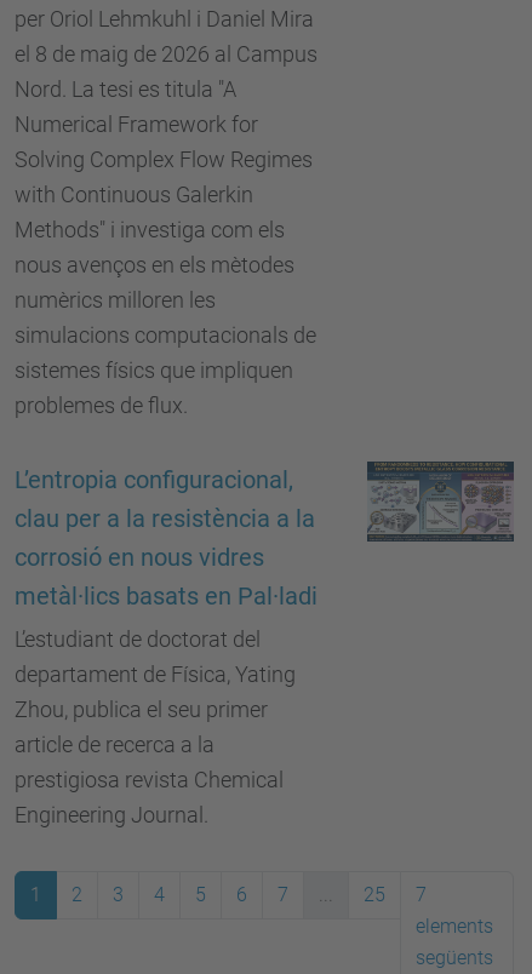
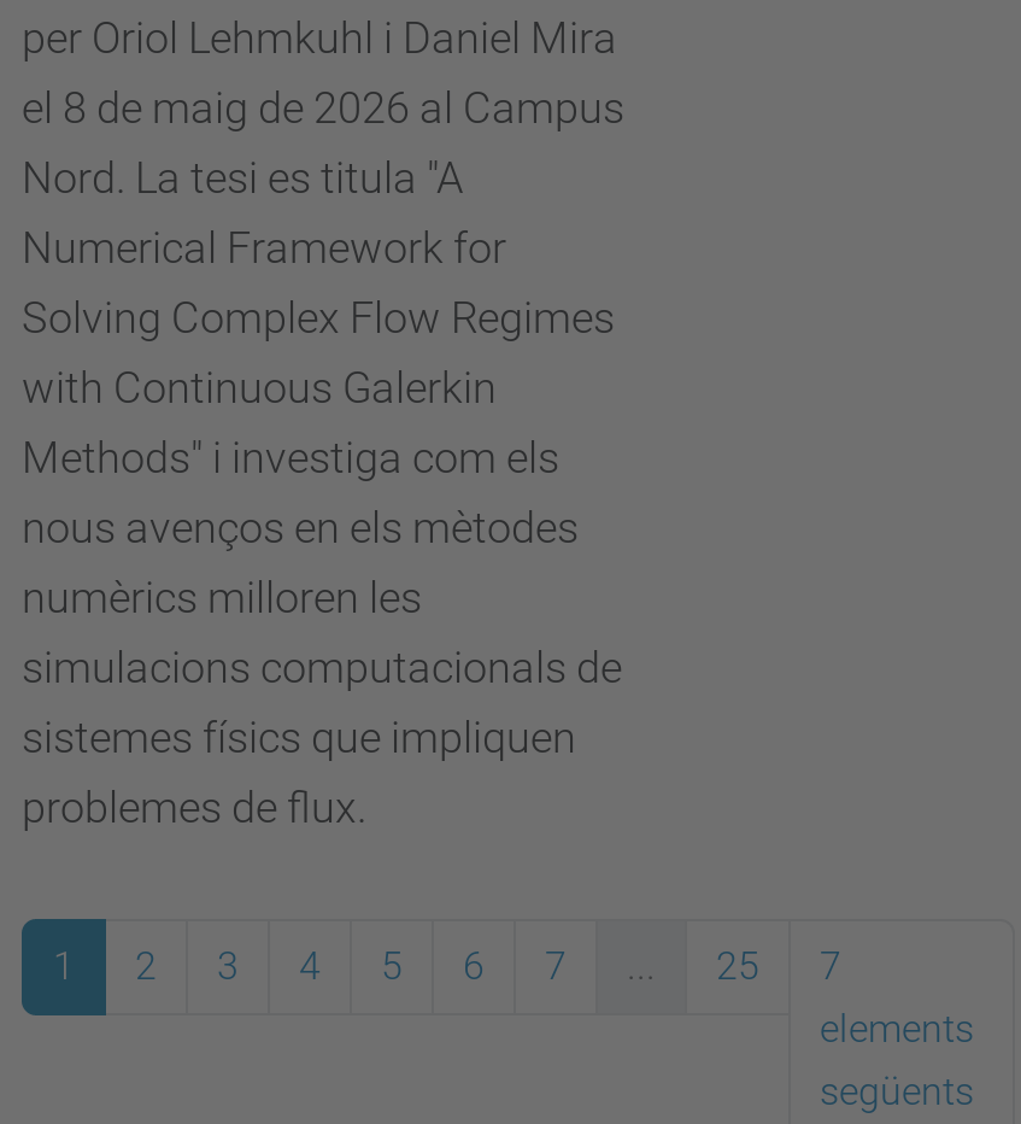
- [image]
- L’entropia configuracional,
- clau per a la resistència a la
- corrosió en nous vidres
- metàl·lics basats en Pal·ladi
- L’estudiant de doctorat del
- departament de Física, Yating
- Zhou, publica el seu primer
- article de recerca a la
- prestigiosa revista Chemical
- Engineering Journal.
